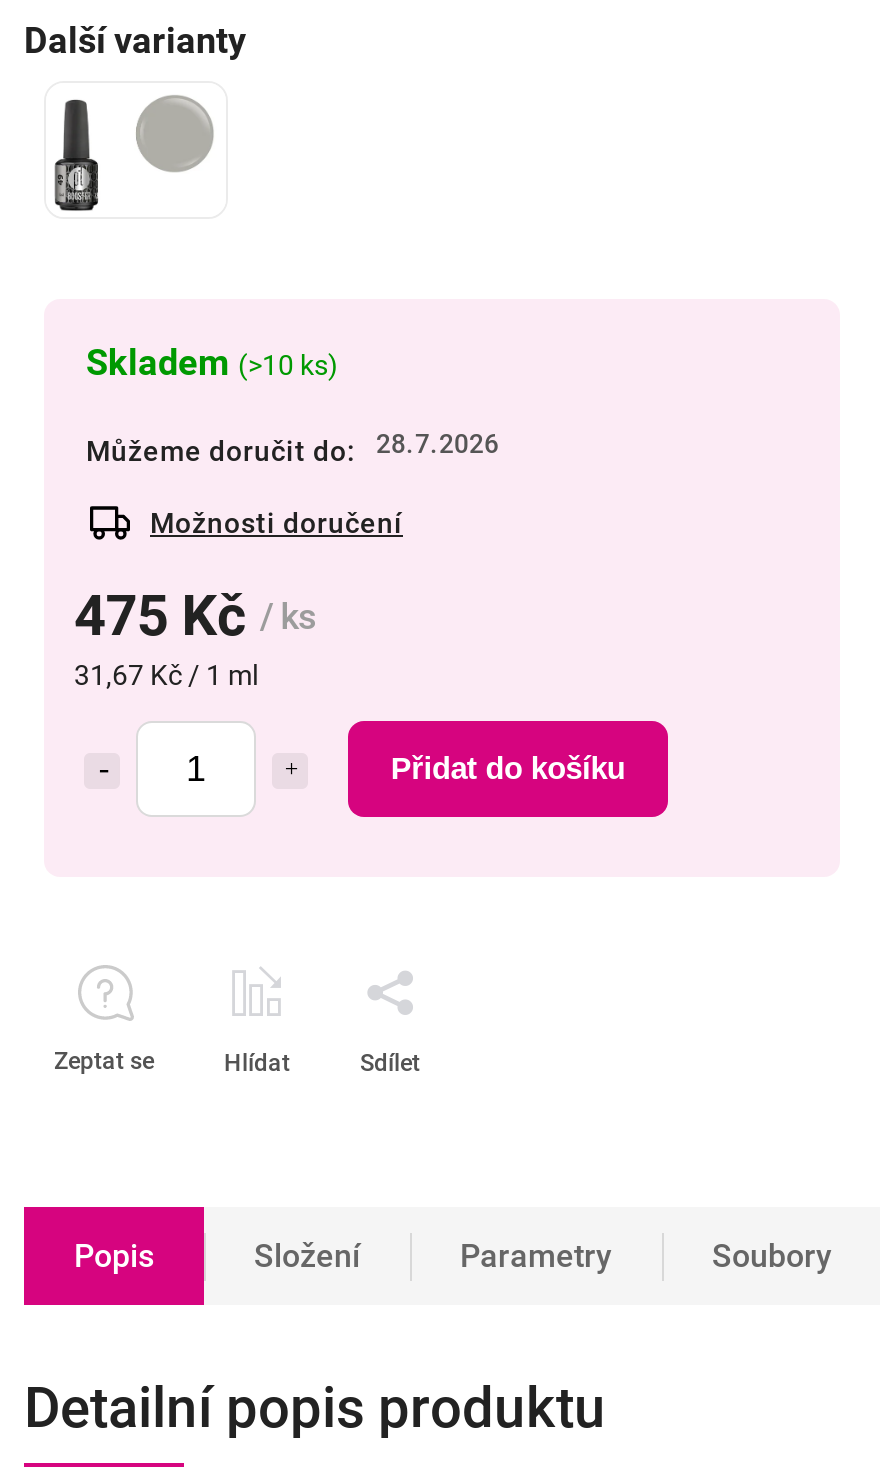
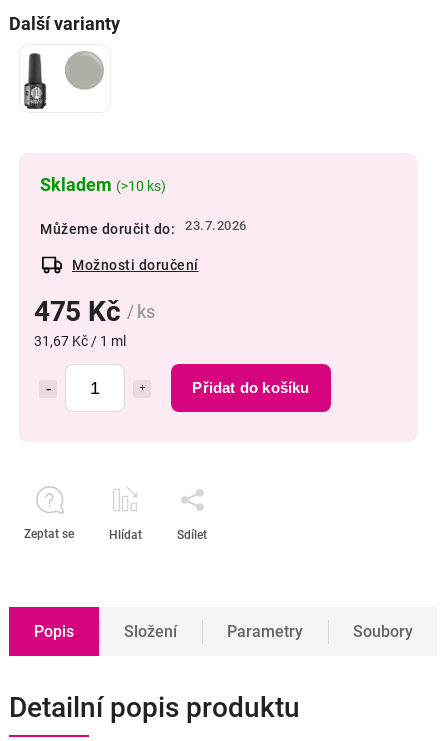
- Můžeme doručit do: 28.7.2026
+ Můžeme doručit do: 23.7.2026
